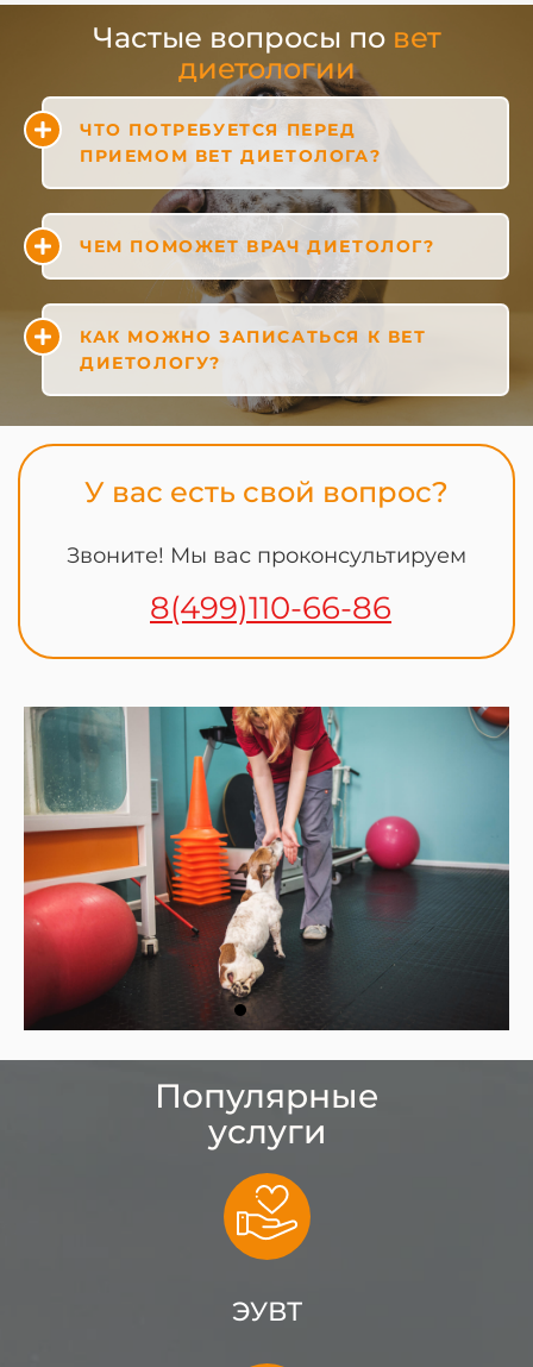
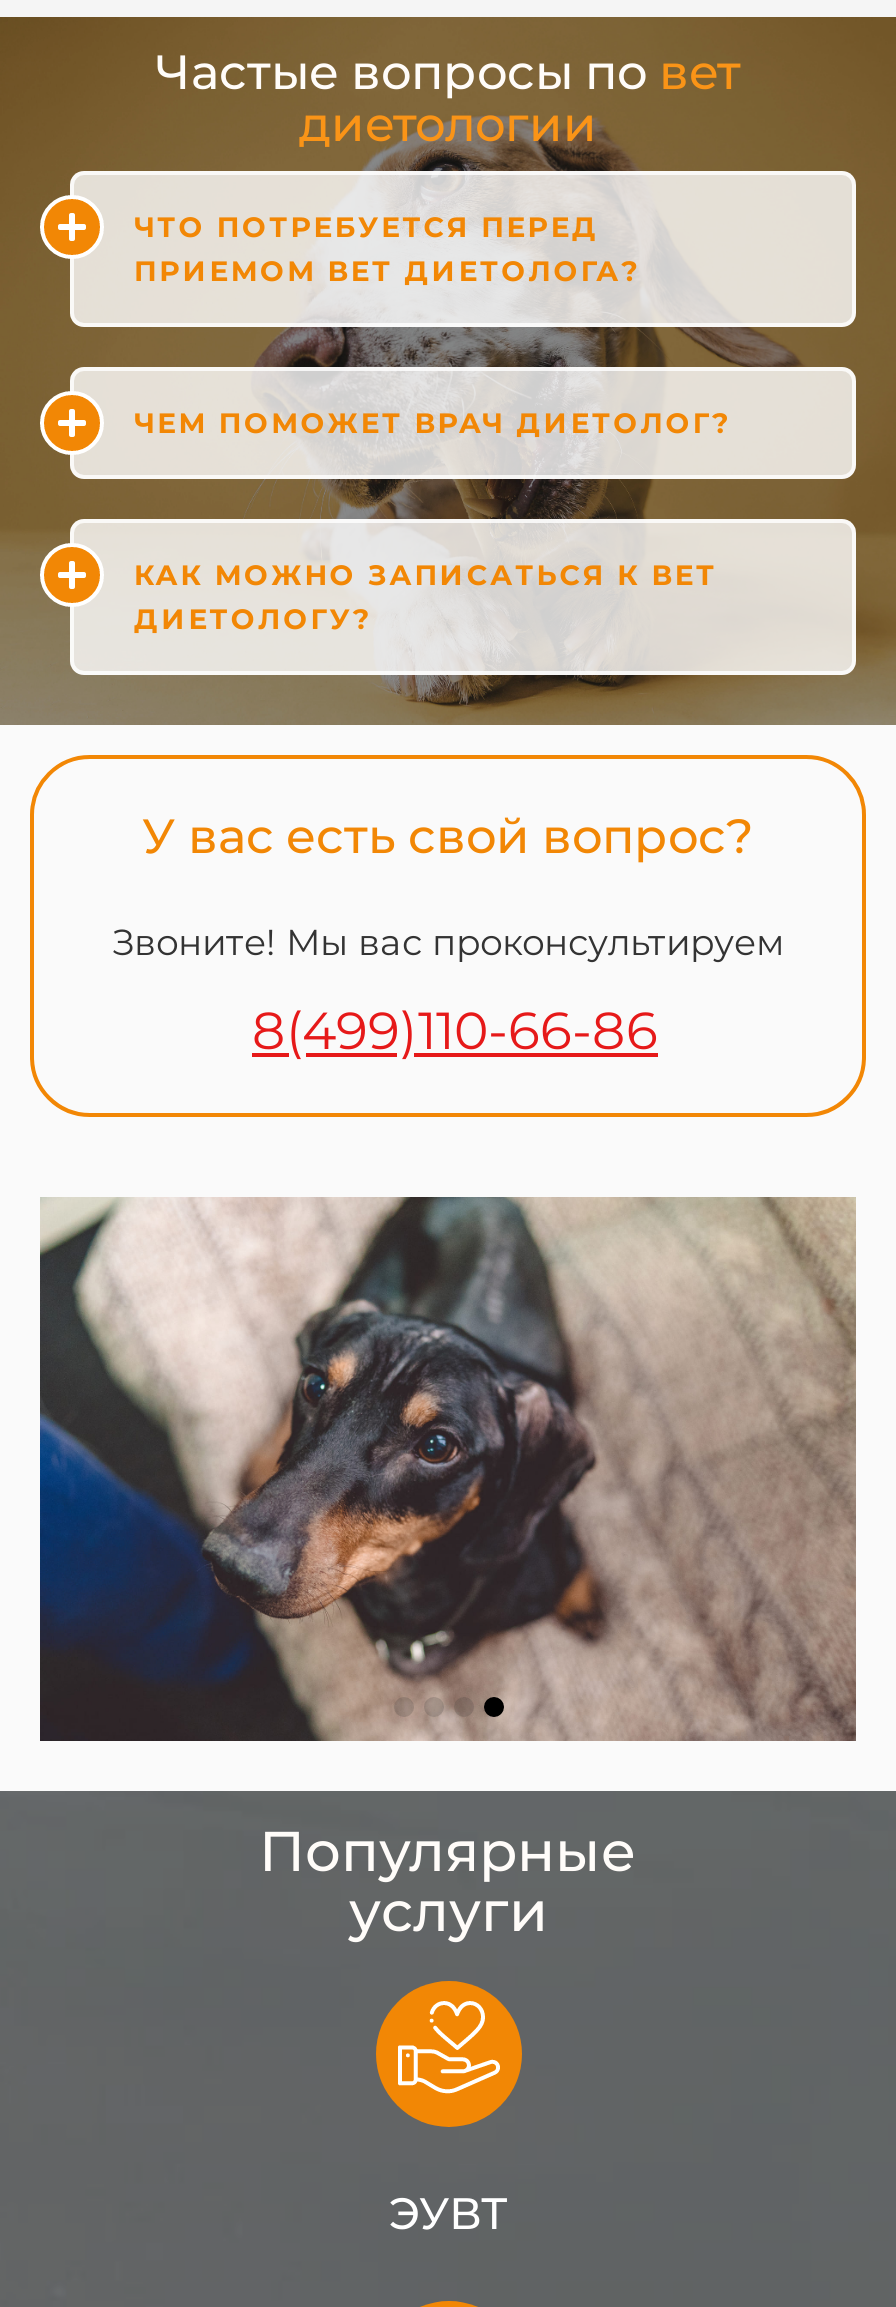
- [image]
+ [image]
